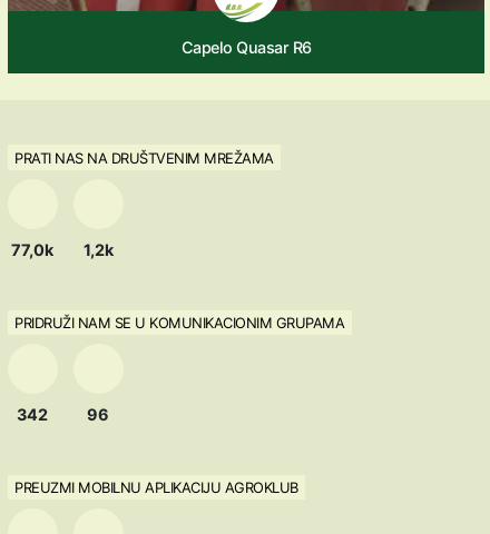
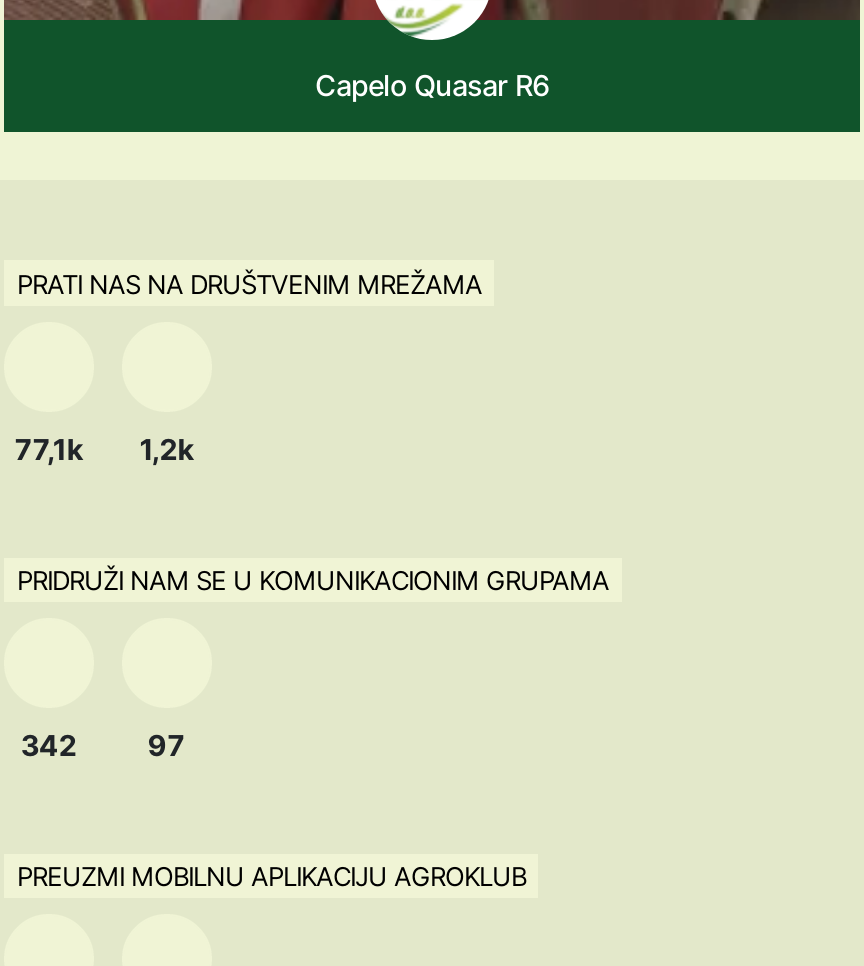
- 77,0k 1,2k
+ 77,1k 1,2k

- 96
+ 97
